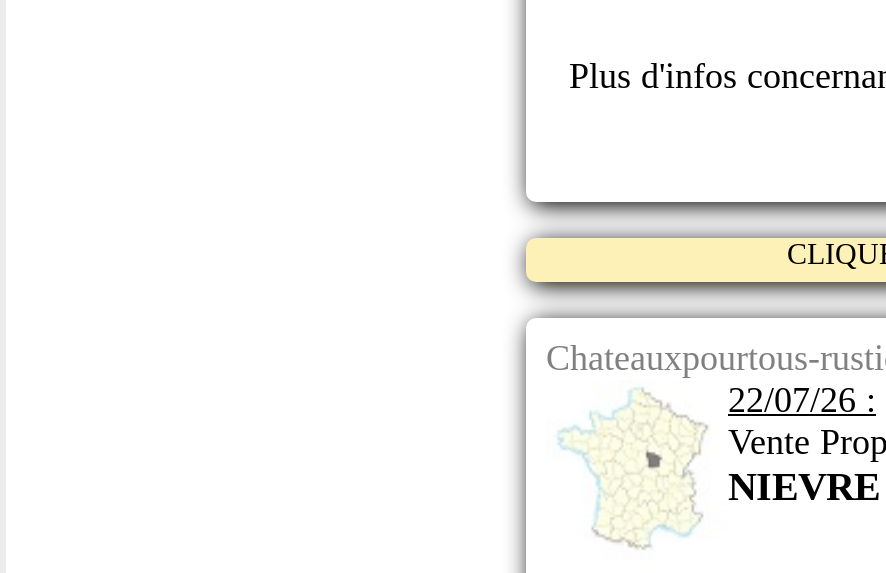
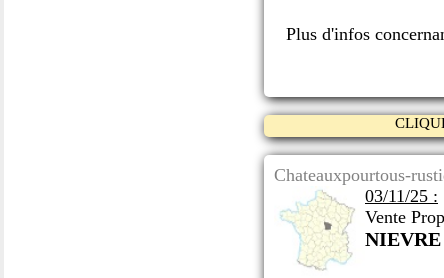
- 22/07/26 :
+ 03/11/25 :
